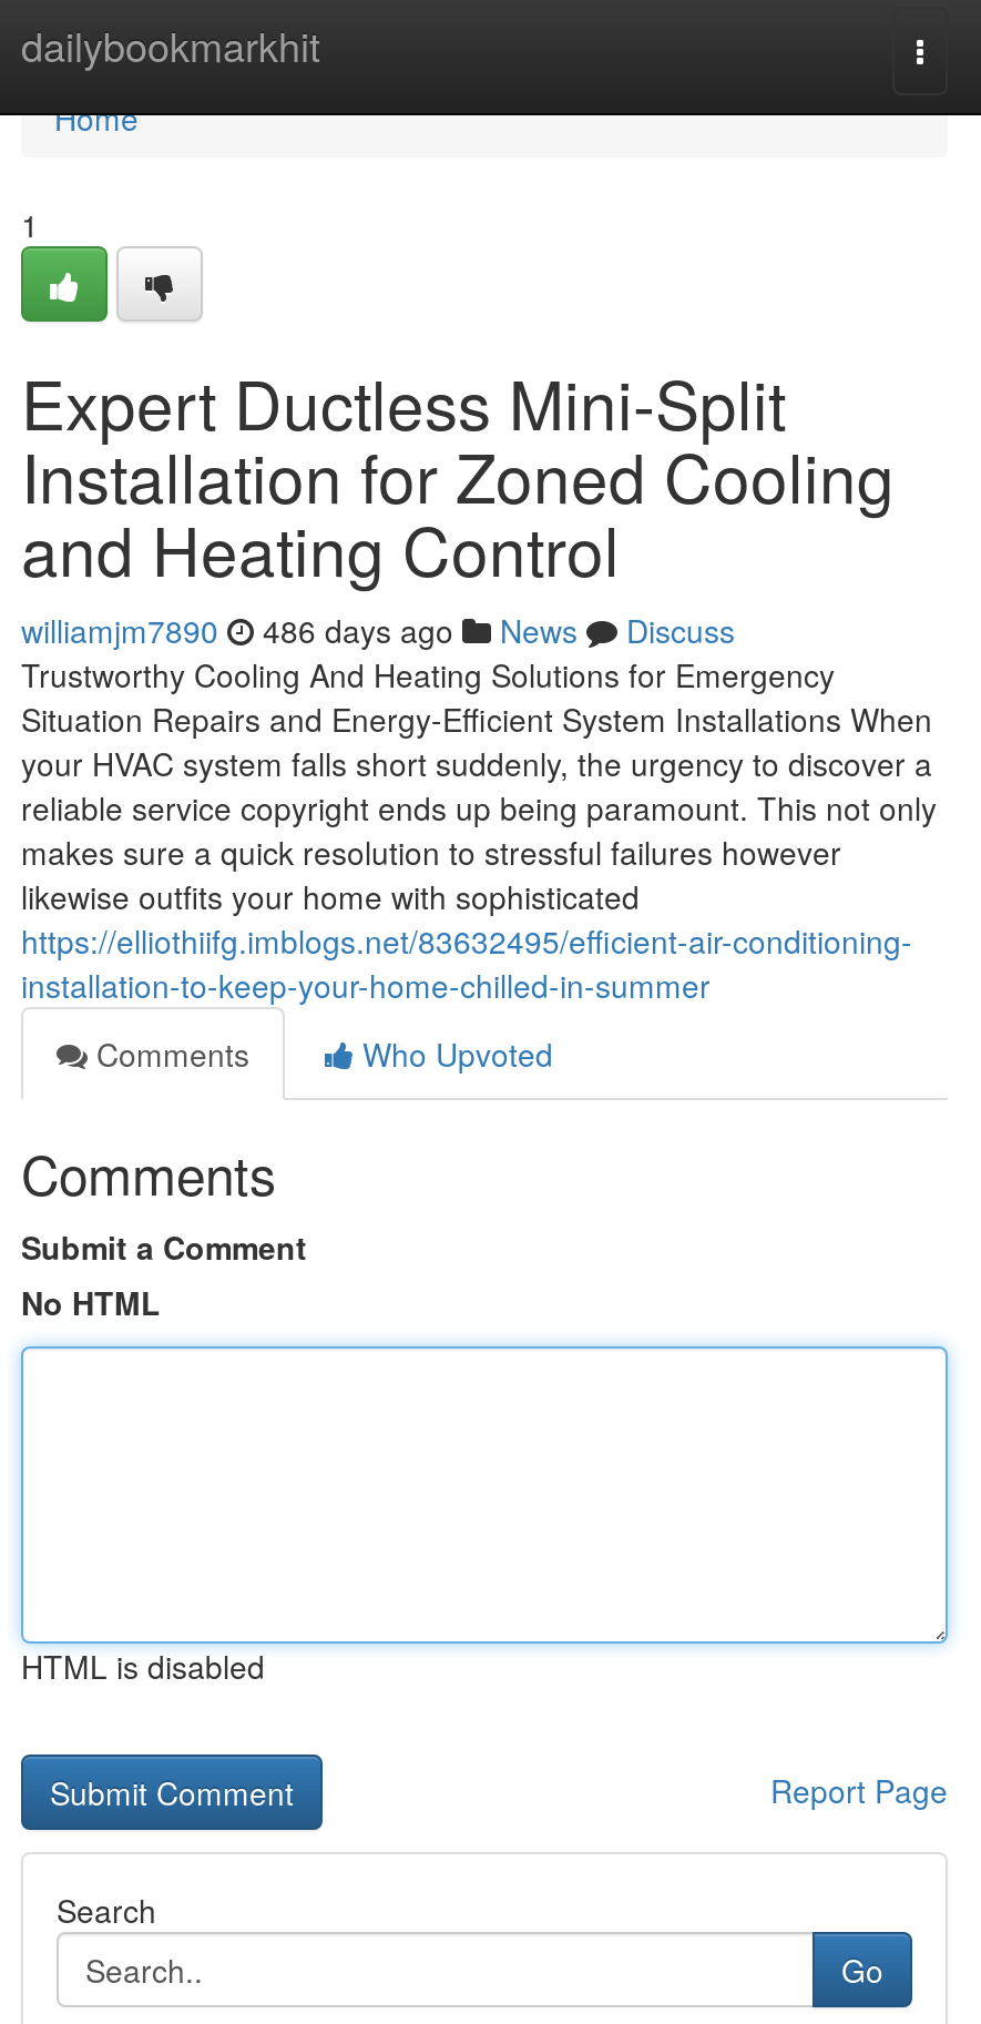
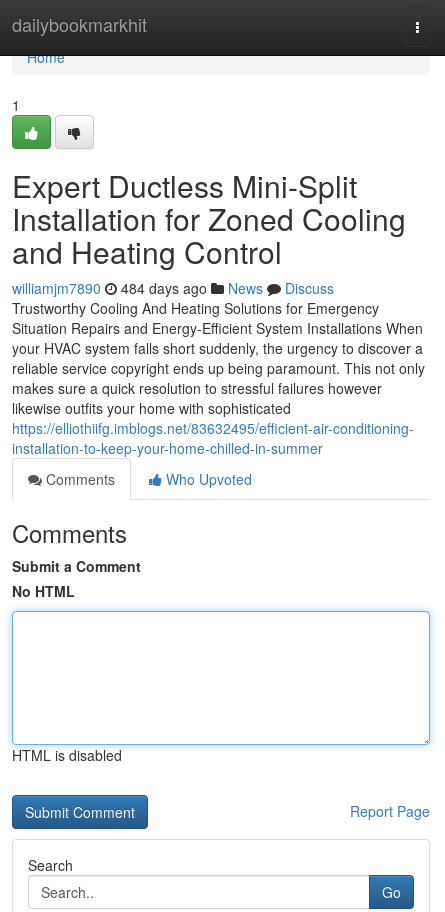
- williamjm7890 486 days ago News Discuss
+ williamjm7890 484 days ago News Discuss
